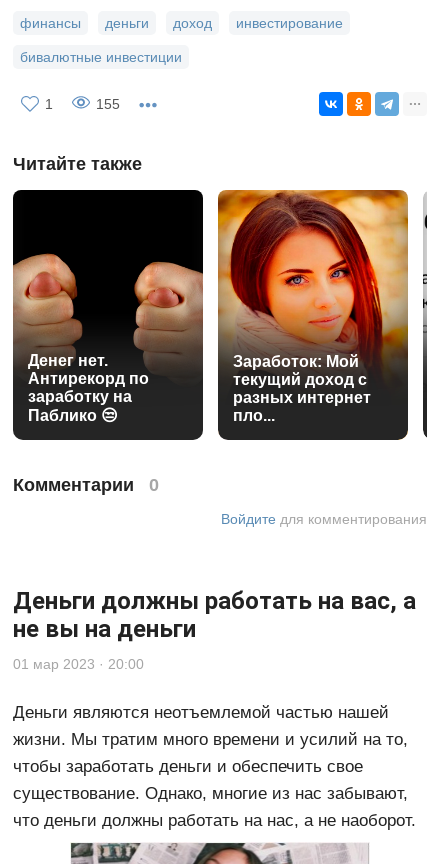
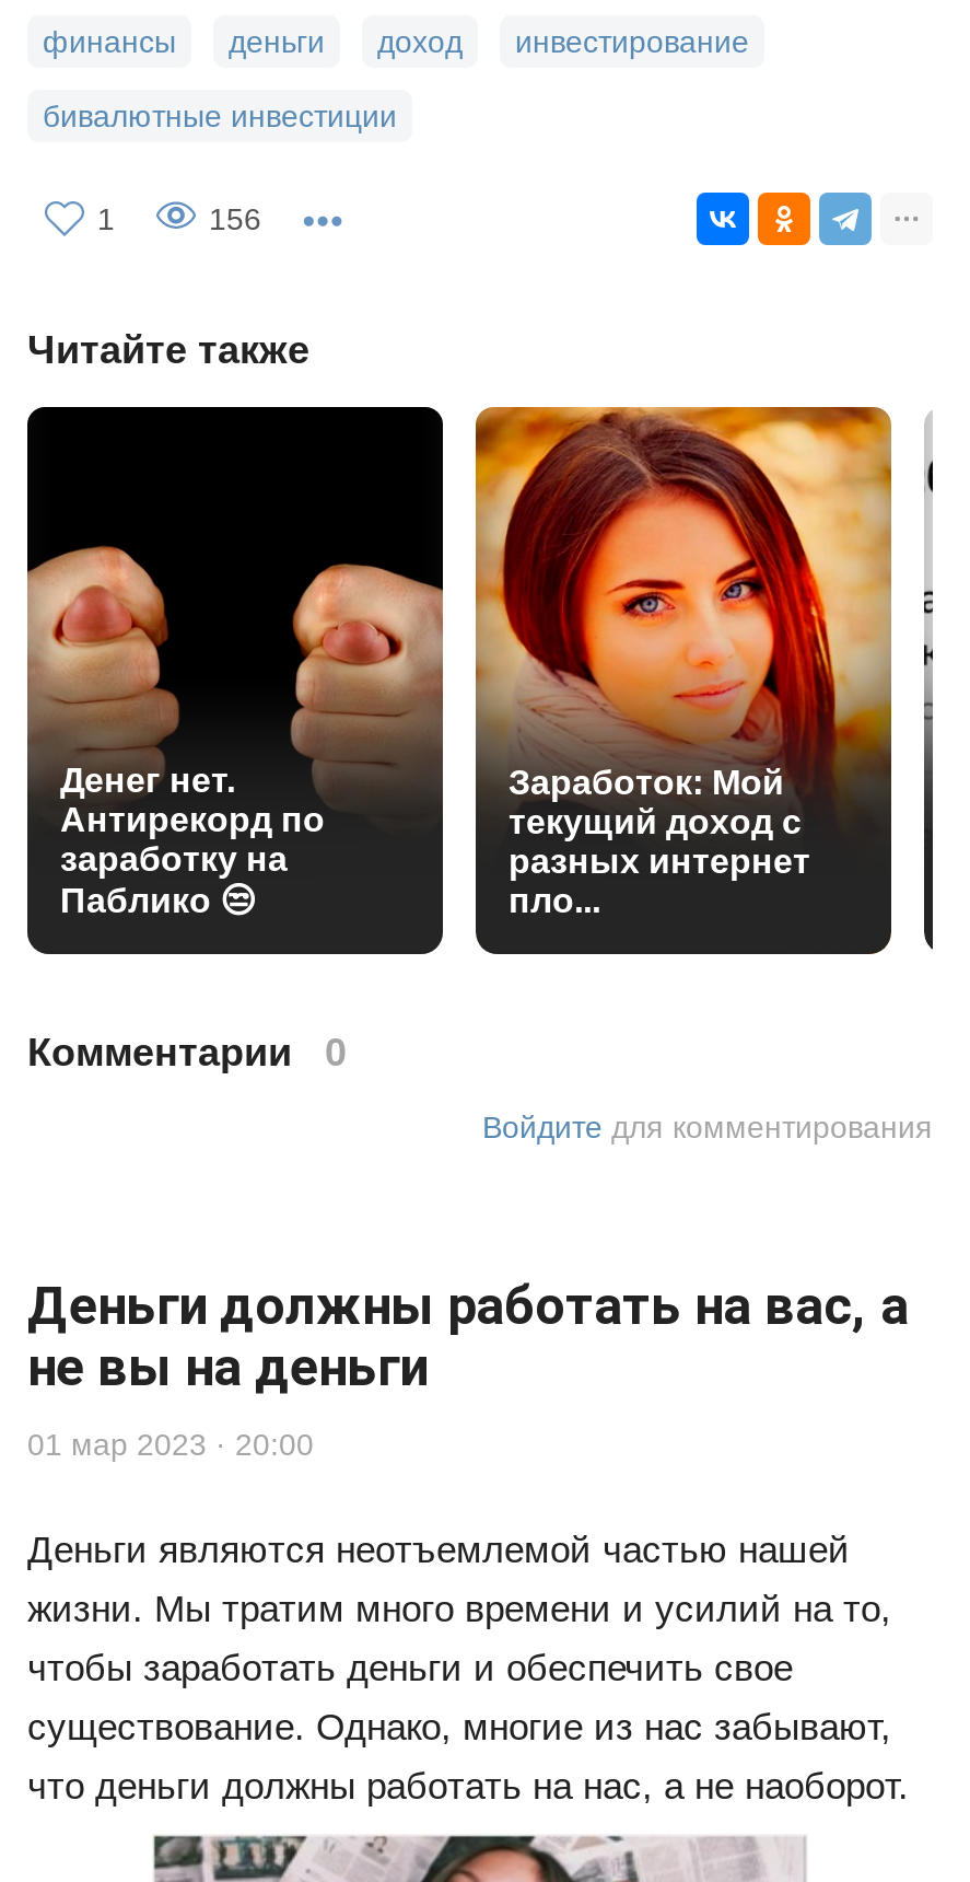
- 155
+ 156
